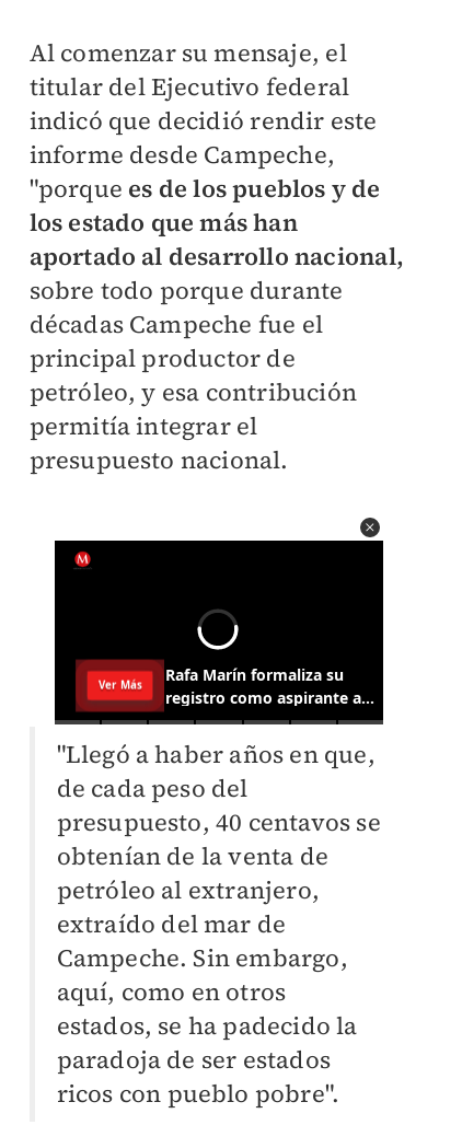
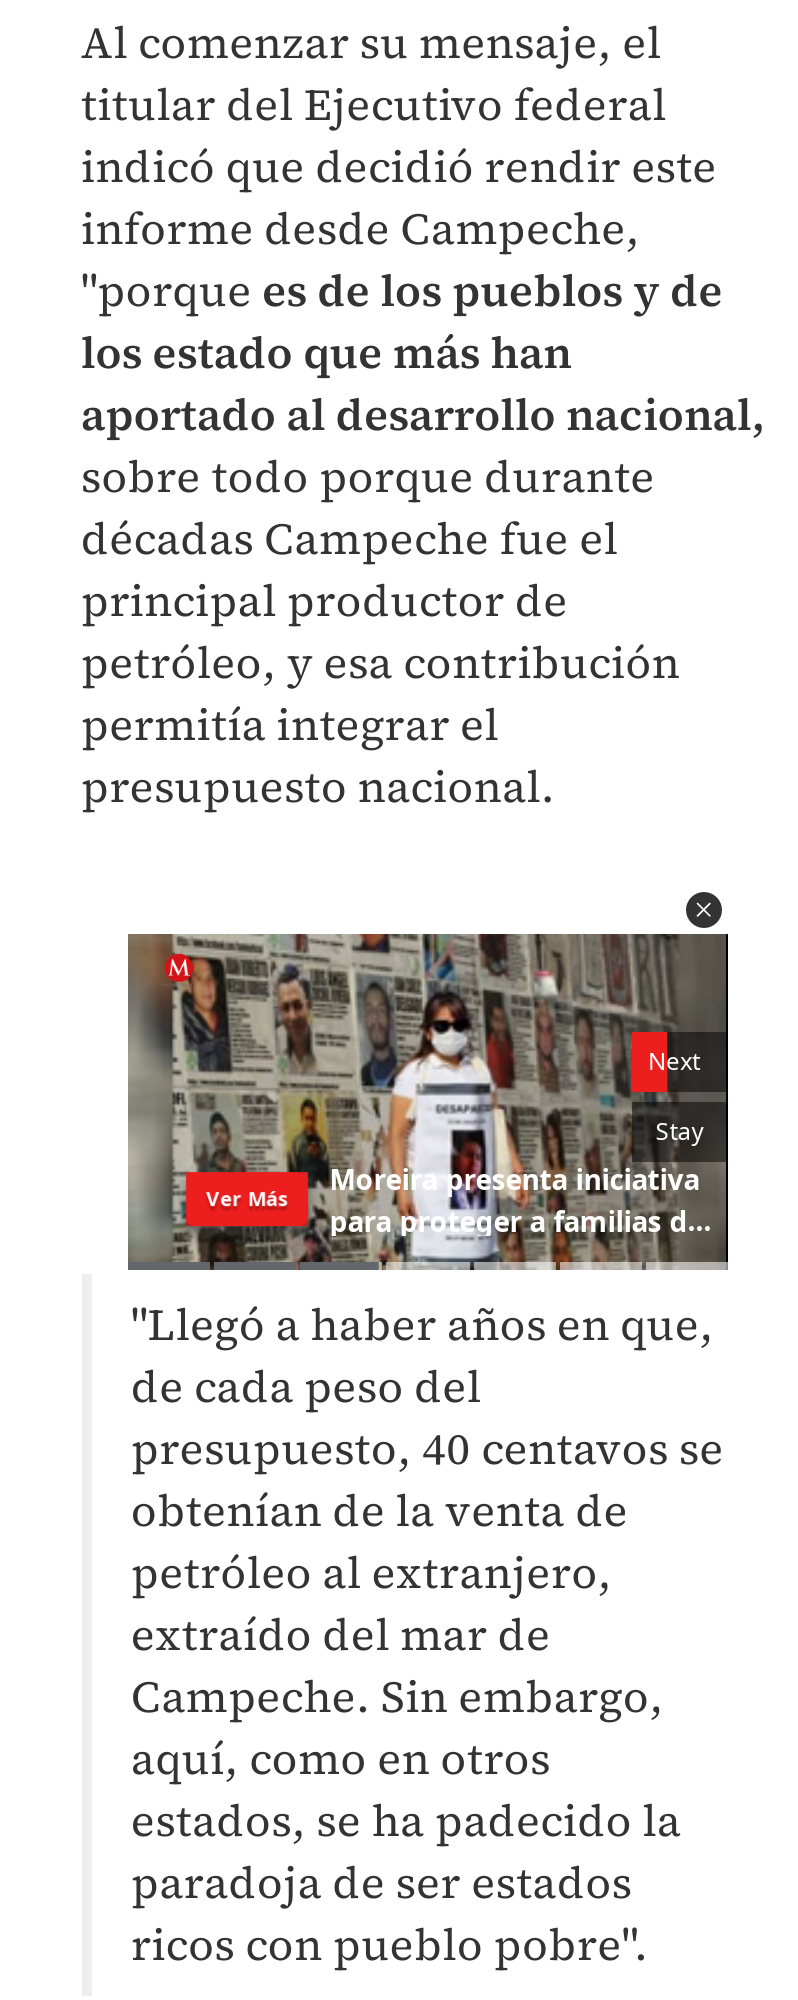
- [image]
+ [image]
